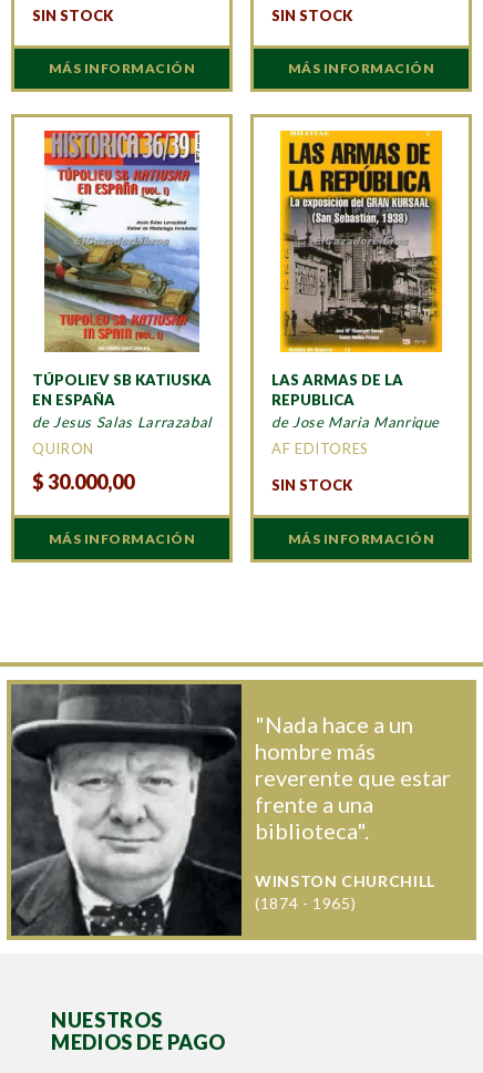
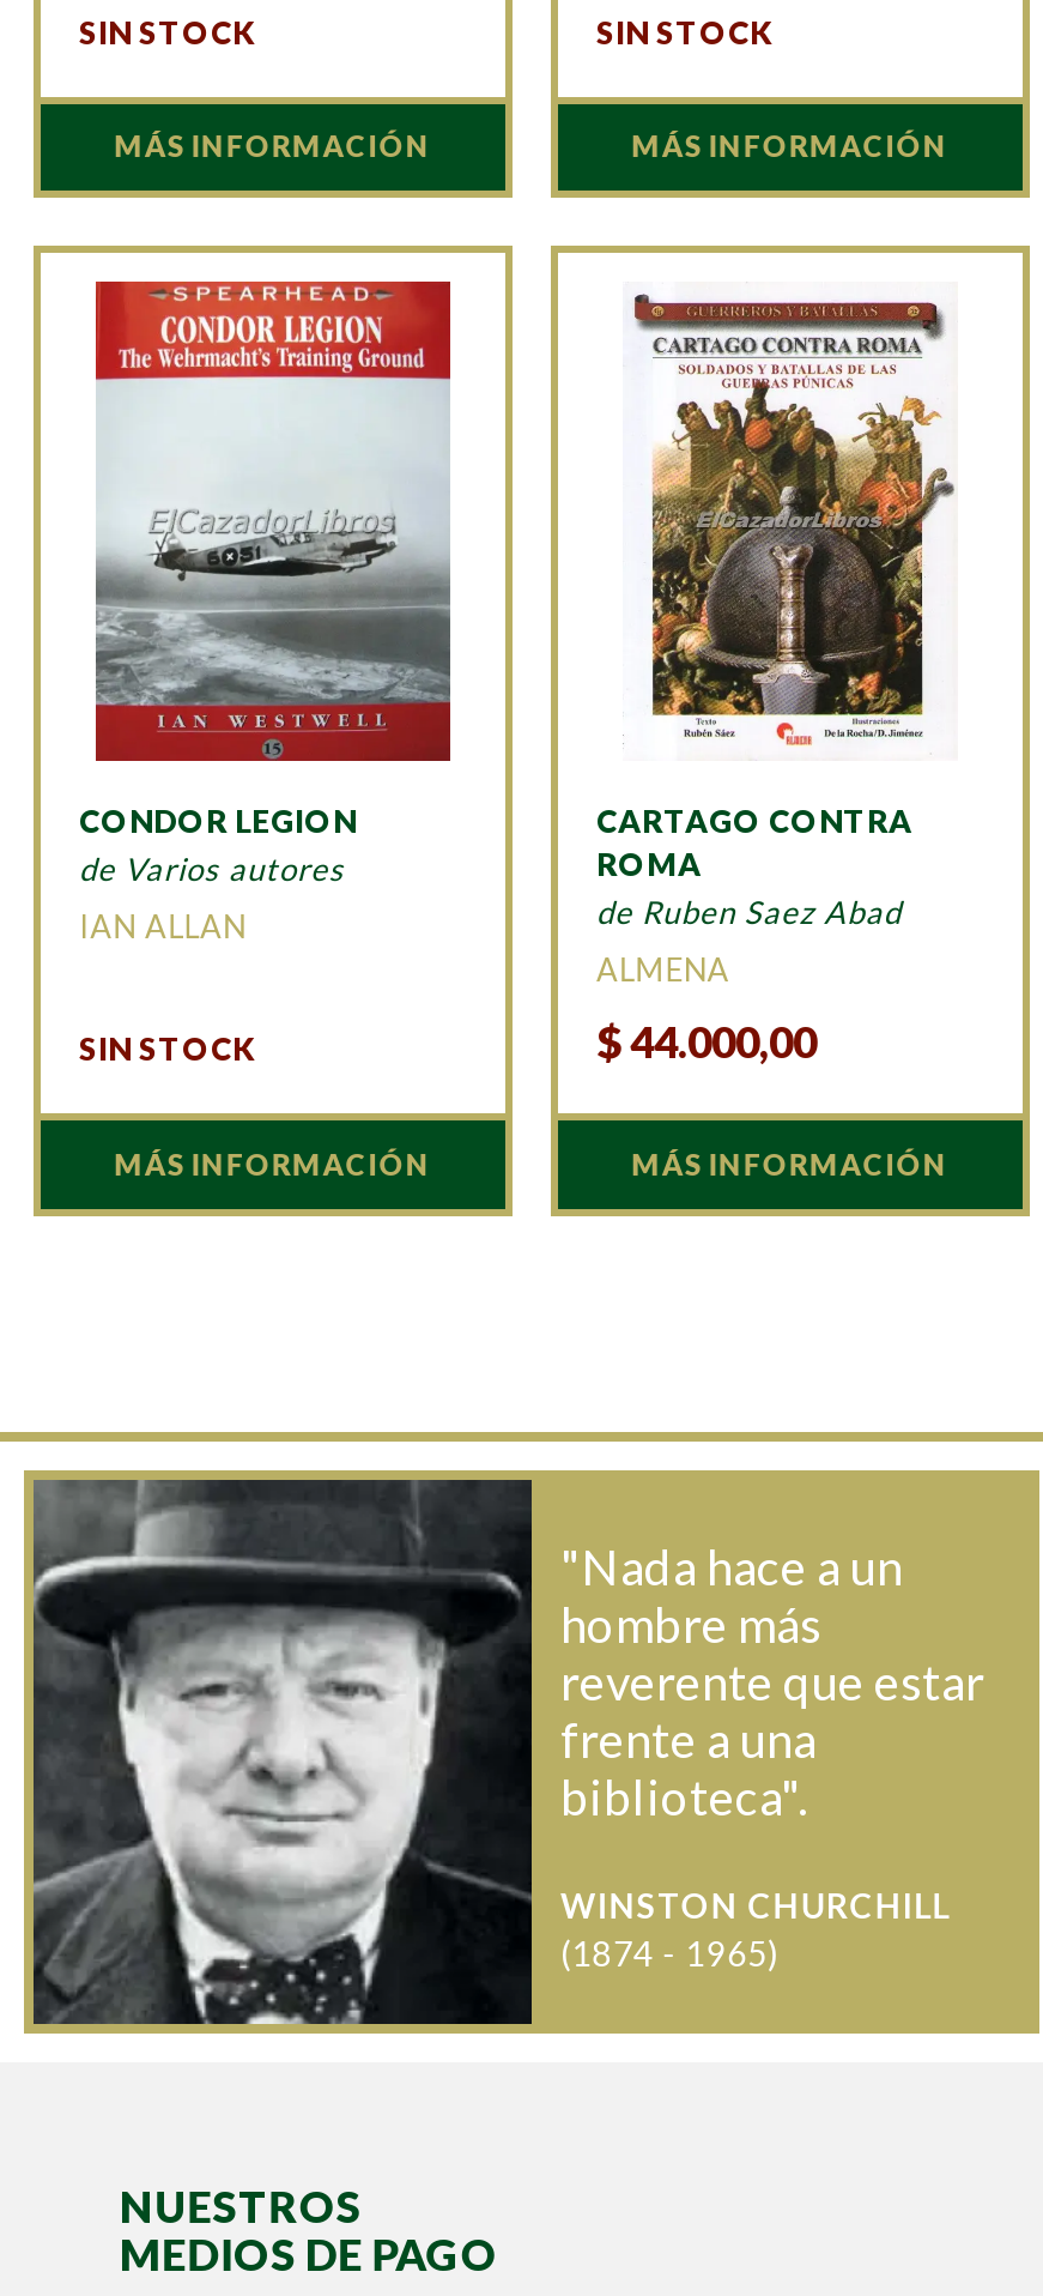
- [image]
- TÚPOLIEV SB KATIUSKA
- EN ESPAÑA
- de Jesus Salas Larrazabal
+ [image]
+ CONDOR LEGION
+ de Varios autores

- [image]
- LAS ARMAS DE LA
- REPUBLICA
- de Jose Maria Manrique
+ [image]
+ CARTAGO CONTRA
+ ROMA
+ de Ruben Saez Abad

- QUIRON
+ IAN ALLAN

- AF EDITORES
+ ALMENA

- $30.000,00
+ SIN STOCK

- SIN STOCK
+ $44.000,00
